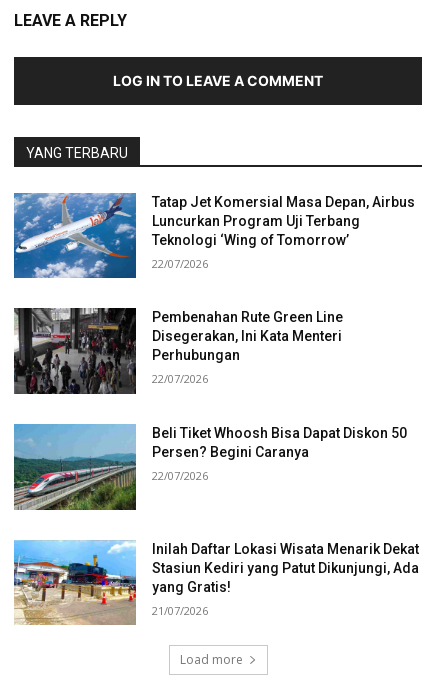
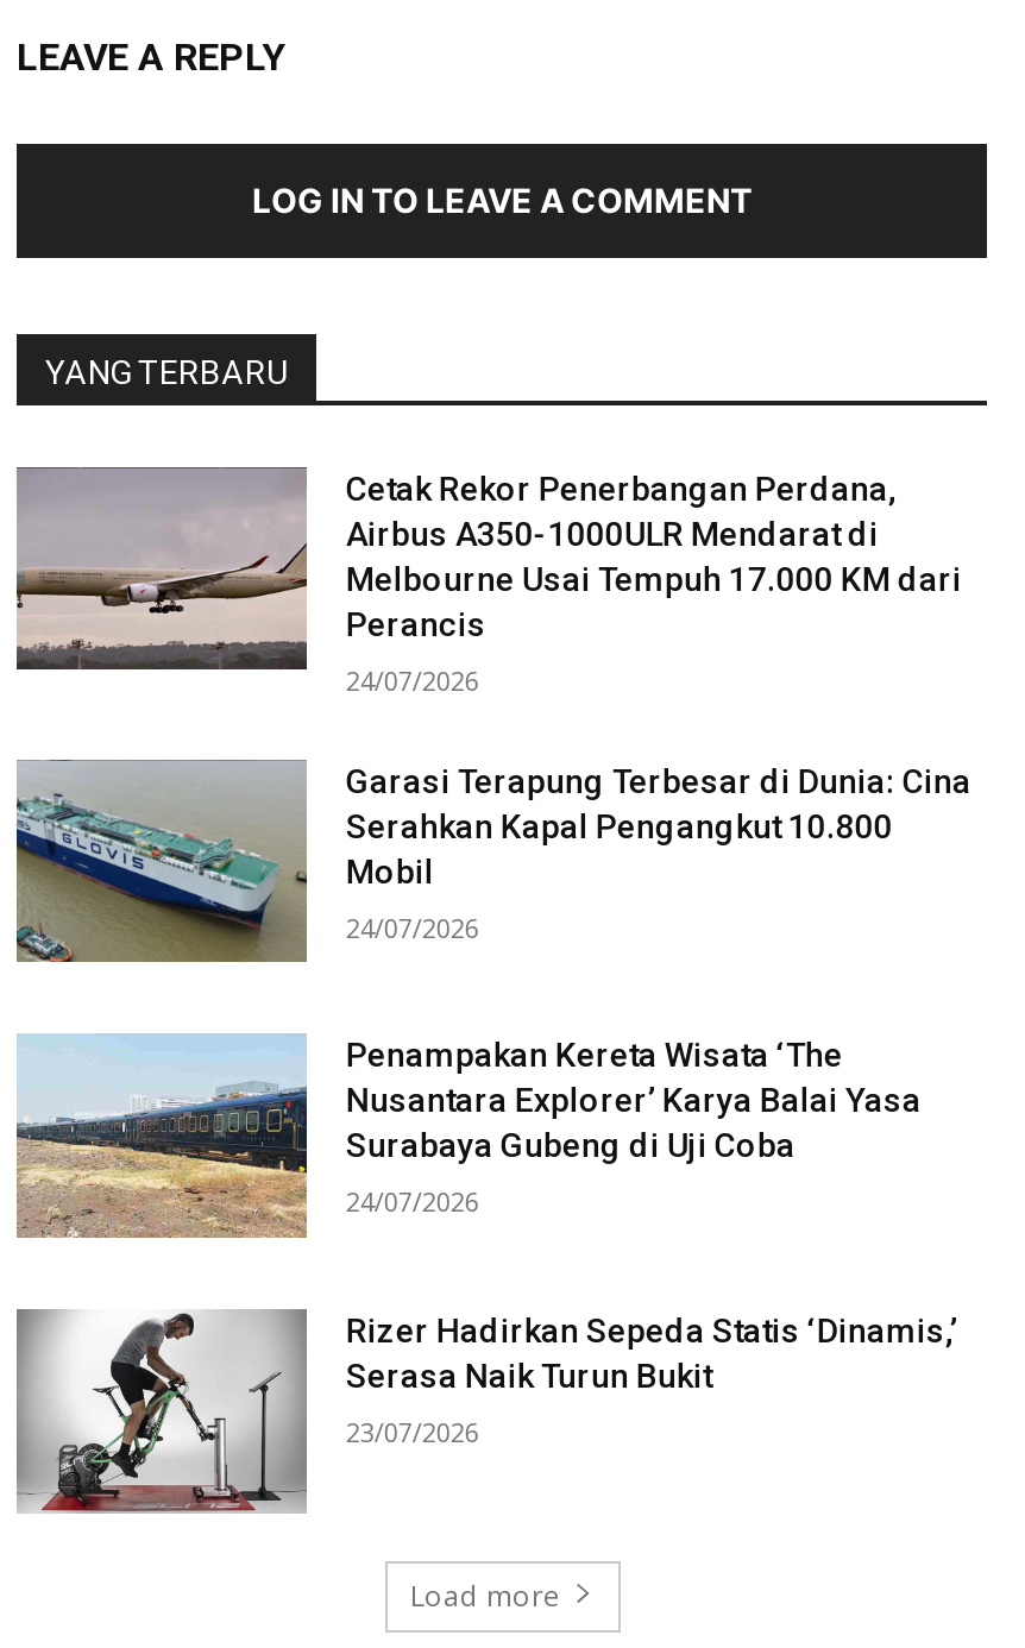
- [image]
- Tatap Jet Komersial Masa Depan, Airbus
- Luncurkan Program Uji Terbang
- Teknologi ‘Wing of Tomorrow’
+ [image]
+ Cetak Rekor Penerbangan Perdana,
+ Airbus A350-1000ULR Mendarat di
+ Melbourne Usai Tempuh 17.000 KM dari
+ Perancis

- 22/07/2026
+ 24/07/2026

- [image]
- Pembenahan Rute Green Line
- Disegerakan, Ini Kata Menteri
- Perhubungan
+ [image]
+ Garasi Terapung Terbesar di Dunia: Cina
+ Serahkan Kapal Pengangkut 10.800
+ Mobil

- 22/07/2026
+ 24/07/2026

- [image]
- Beli Tiket Whoosh Bisa Dapat Diskon 50
- Persen? Begini Caranya
+ [image]
+ Penampakan Kereta Wisata ‘The
+ Nusantara Explorer’ Karya Balai Yasa
+ Surabaya Gubeng di Uji Coba

- 22/07/2026
+ 24/07/2026

- [image]
- Inilah Daftar Lokasi Wisata Menarik Dekat
- Stasiun Kediri yang Patut Dikunjungi, Ada
- yang Gratis!
+ [image]
+ Rizer Hadirkan Sepeda Statis ‘Dinamis,’
+ Serasa Naik Turun Bukit

- 21/07/2026
+ 23/07/2026
